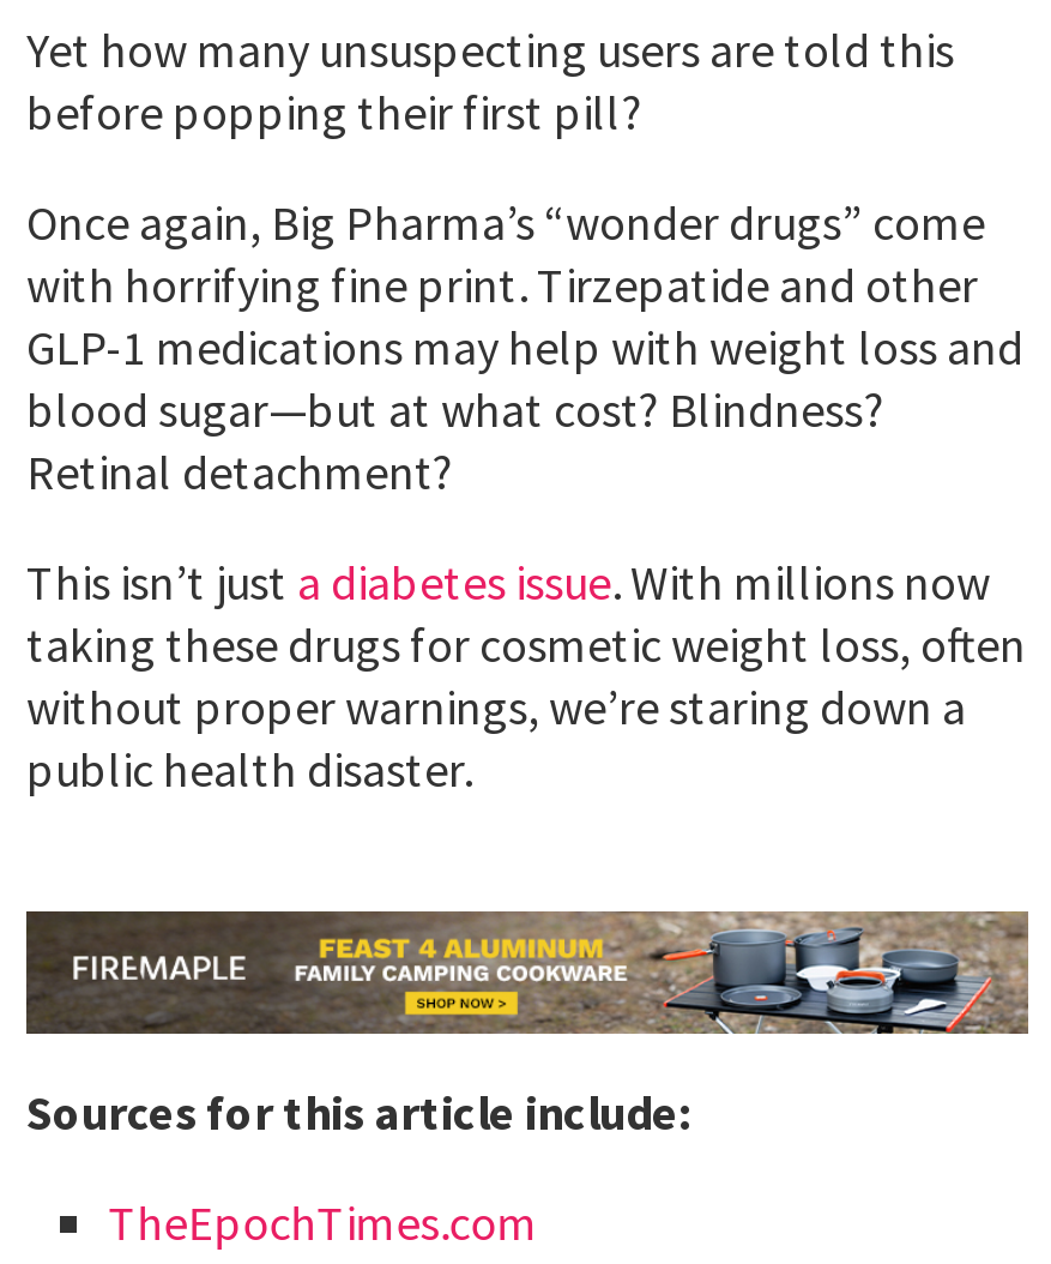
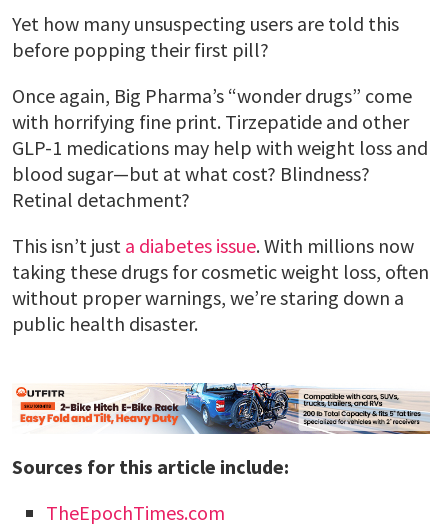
- [image]
+ [image]
